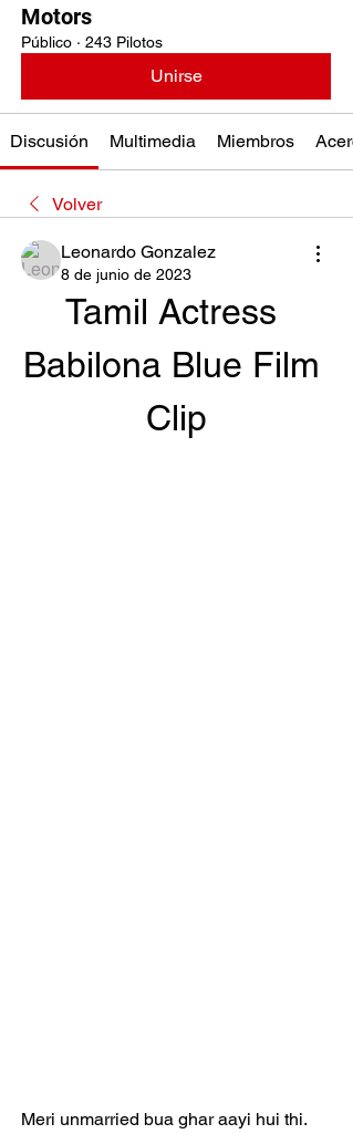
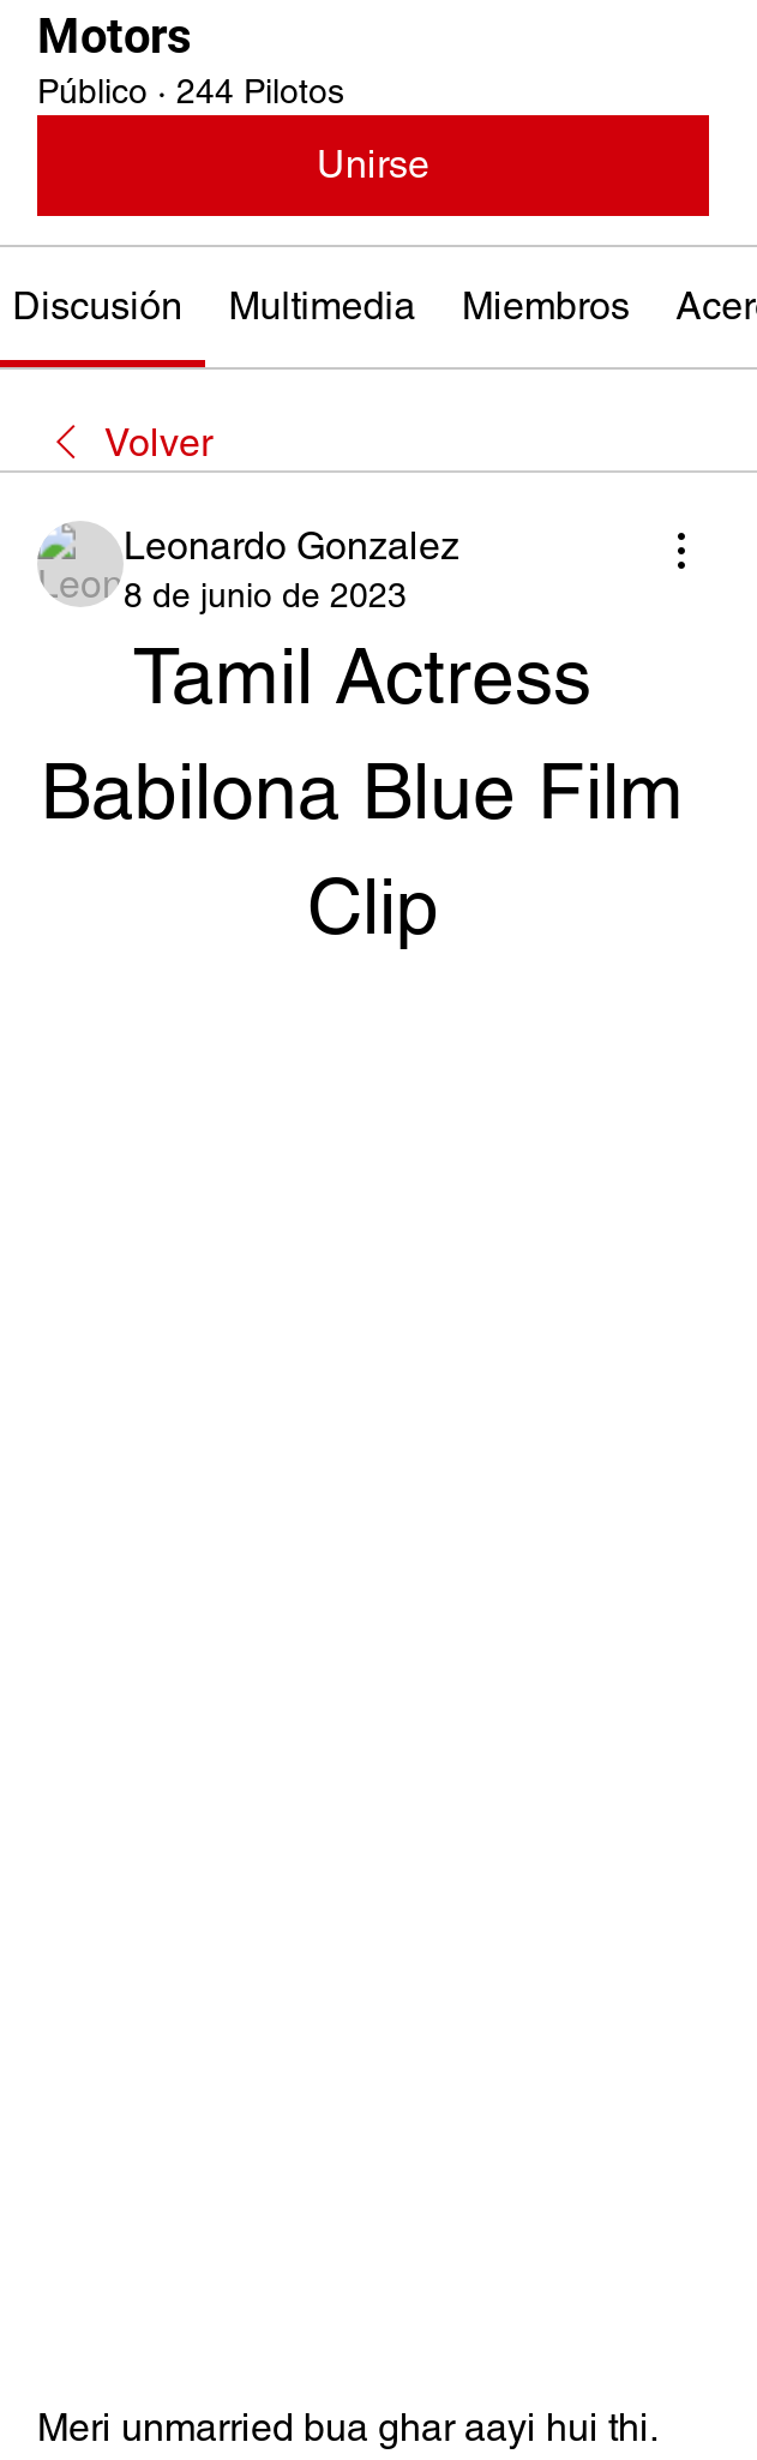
- Público · 243 Pilotos
+ Público · 244 Pilotos
